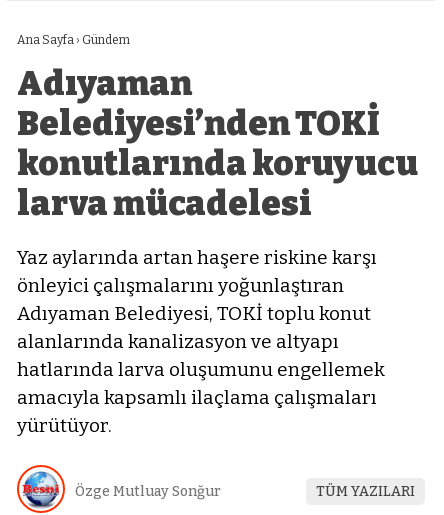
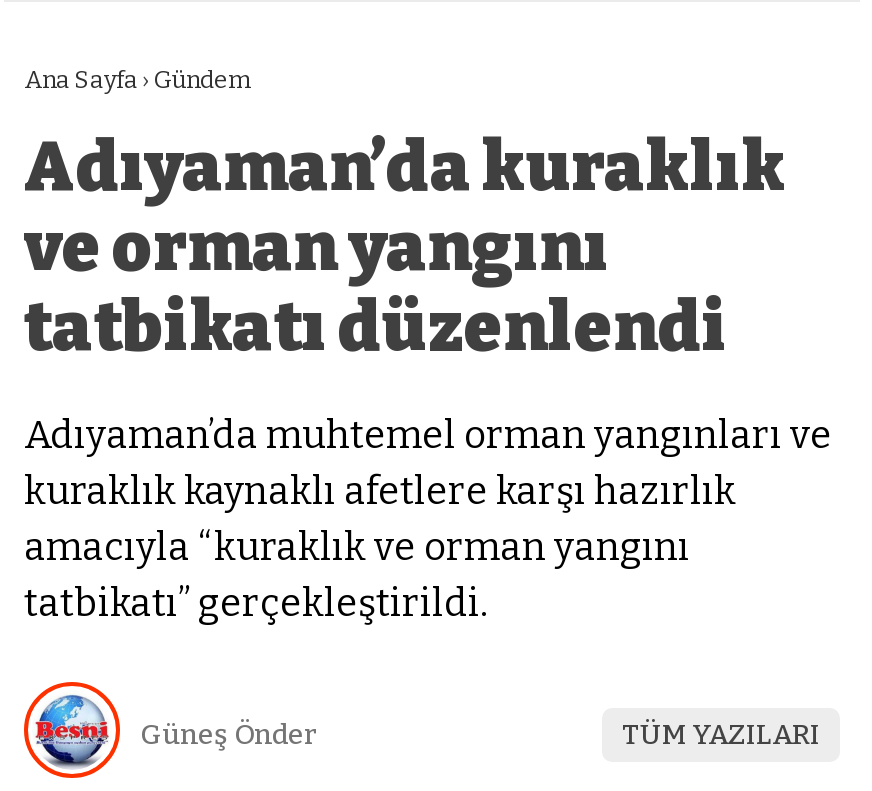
- Adıyaman
- Belediyesi’nden TOKİ
- konutlarında koruyucu
- larva mücadelesi
+ Adıyaman’da kuraklık
+ ve orman yangını
+ tatbikatı düzenlendi

- Yaz aylarında artan haşere riskine karşı
- önleyici çalışmalarını yoğunlaştıran
- Adıyaman Belediyesi, TOKİ toplu konut
- alanlarında kanalizasyon ve altyapı
- hatlarında larva oluşumunu engellemek
- amacıyla kapsamlı ilaçlama çalışmaları
- yürütüyor.
+ Adıyaman’da muhtemel orman yangınları ve
+ kuraklık kaynaklı afetlere karşı hazırlık
+ amacıyla “kuraklık ve orman yangını
+ tatbikatı” gerçekleştirildi.

- Özge Mutluay Sonğur
+ Güneş Önder
